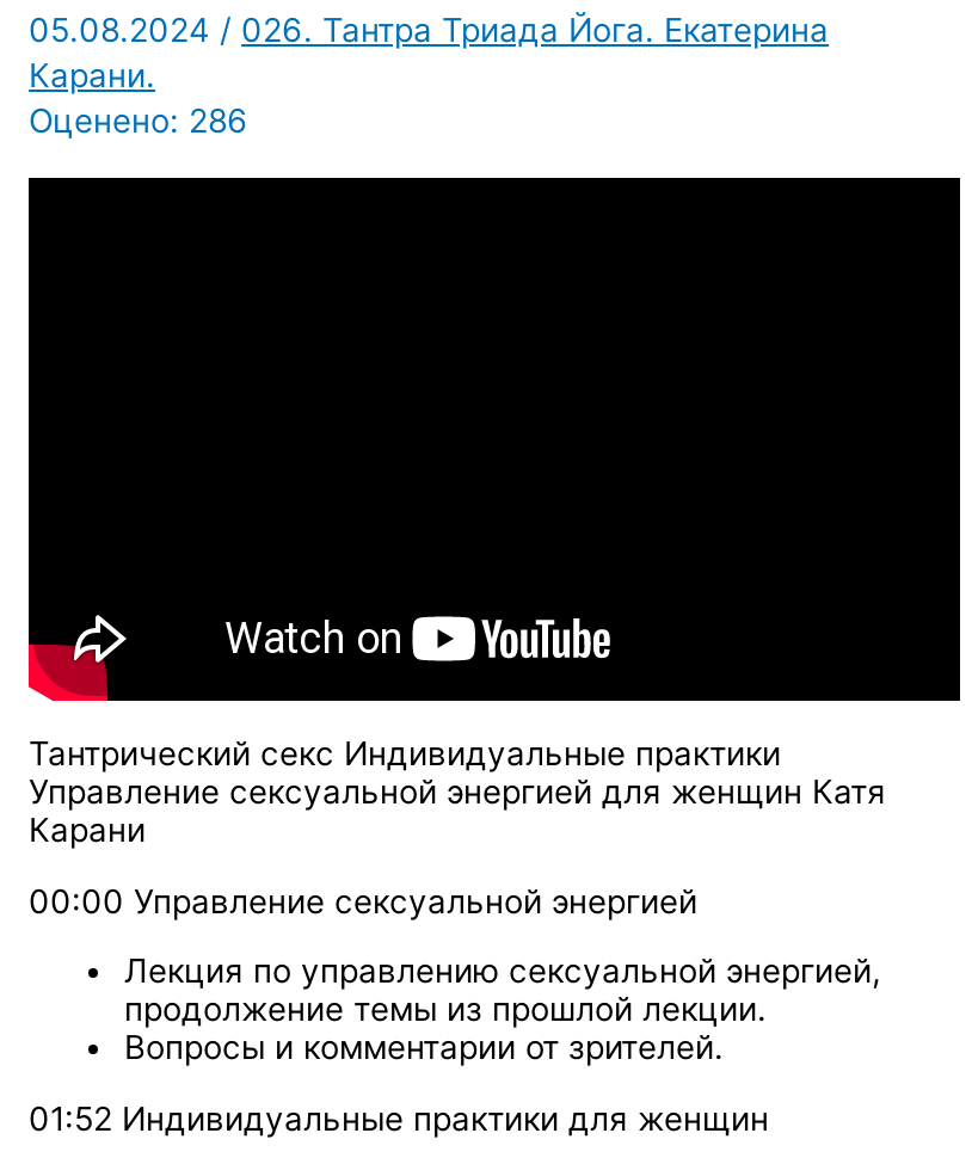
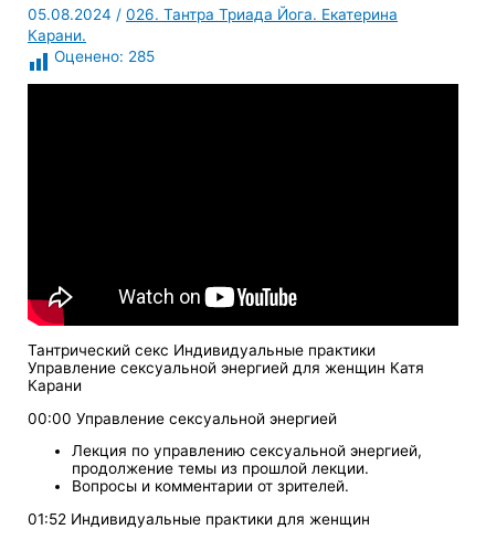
- Оценено: 286
+ Оценено: 285
